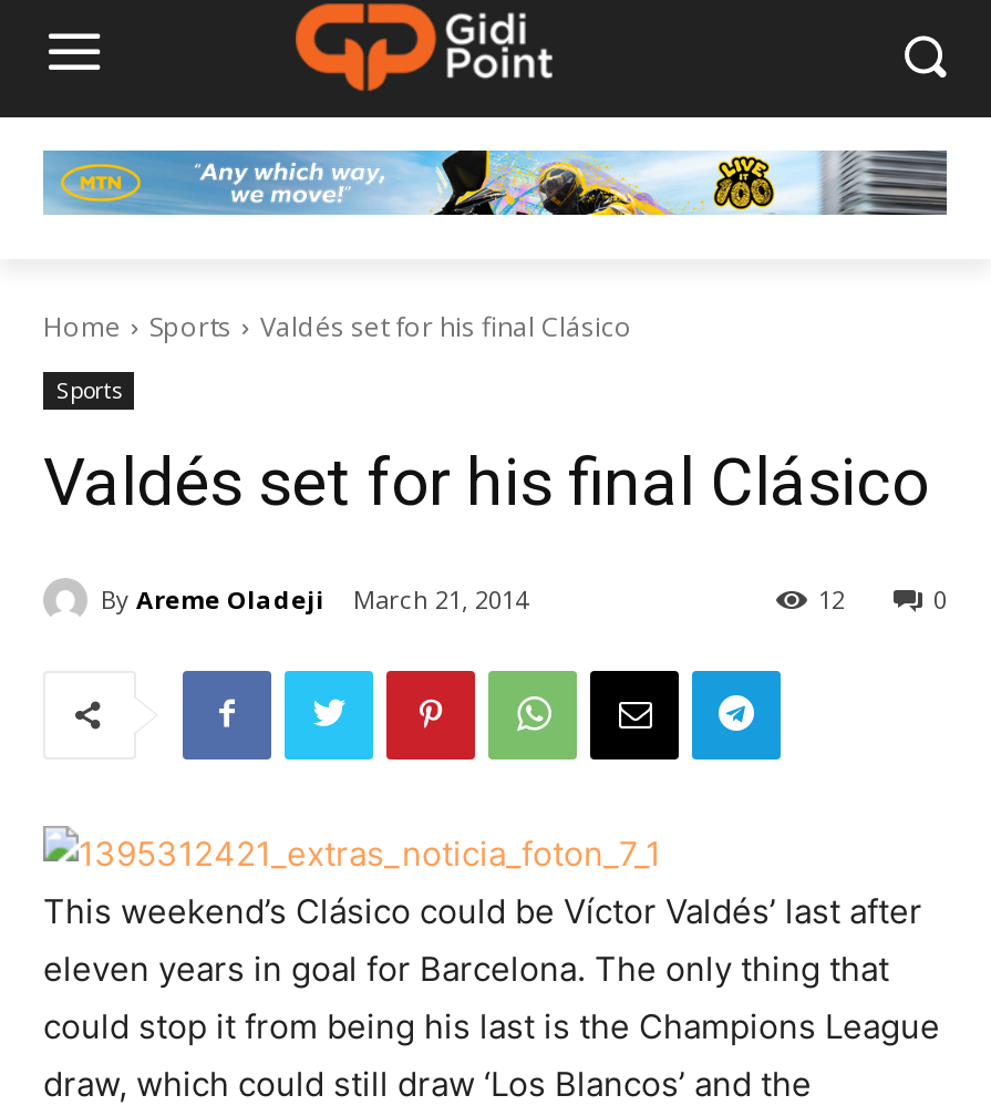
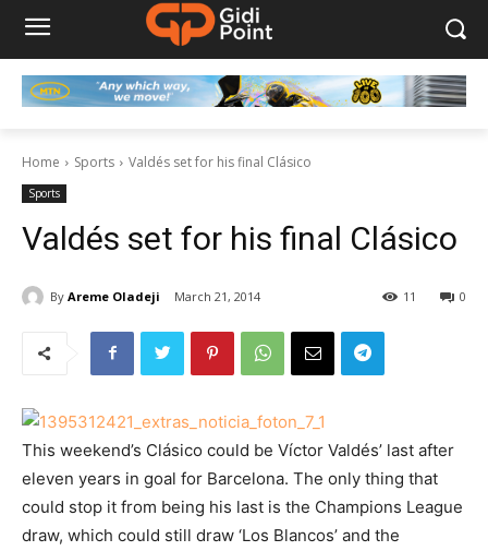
- 12
+ 11
